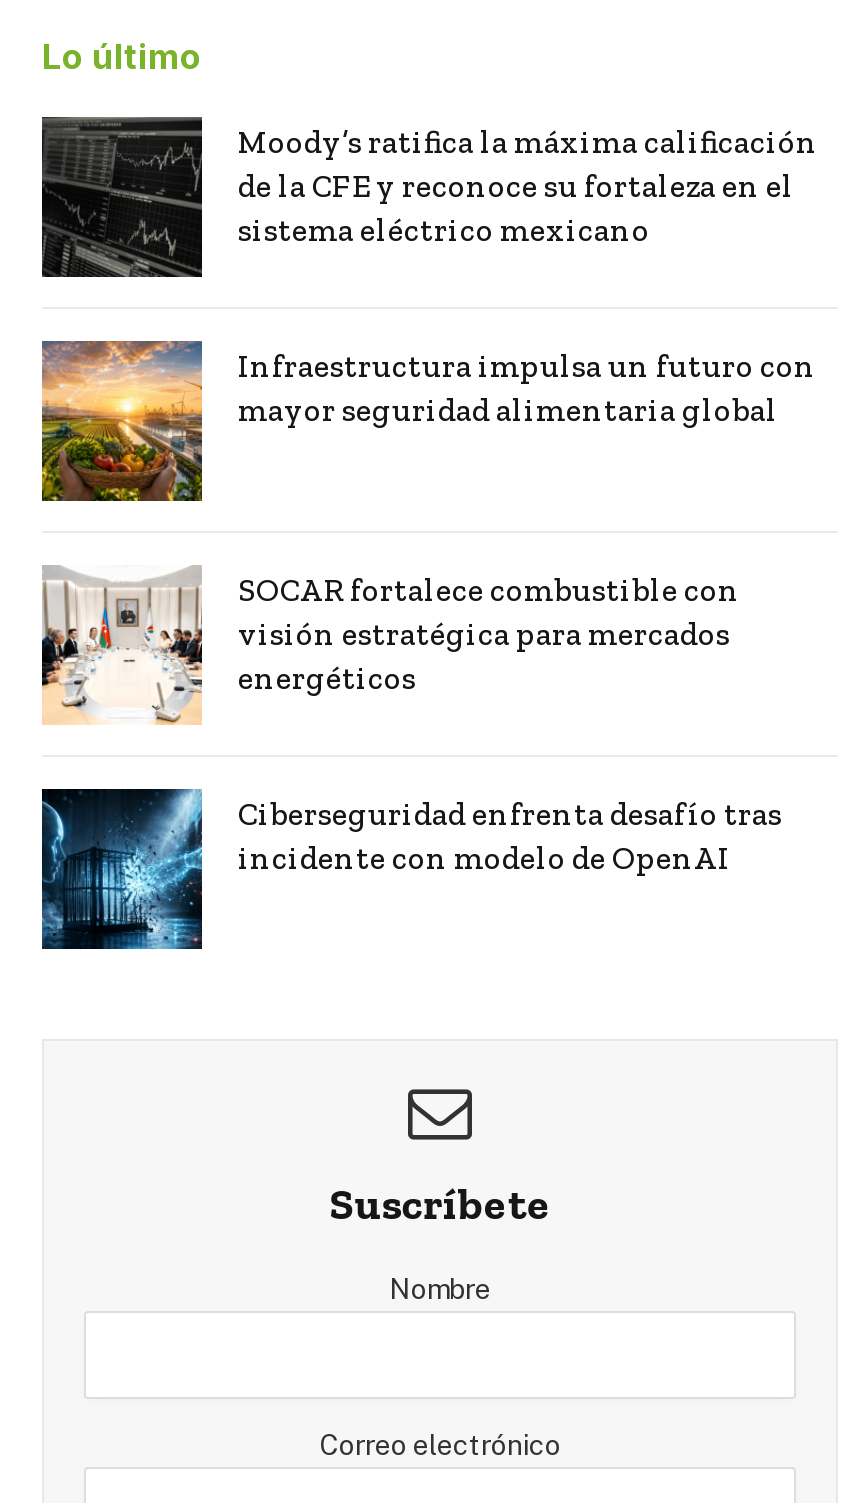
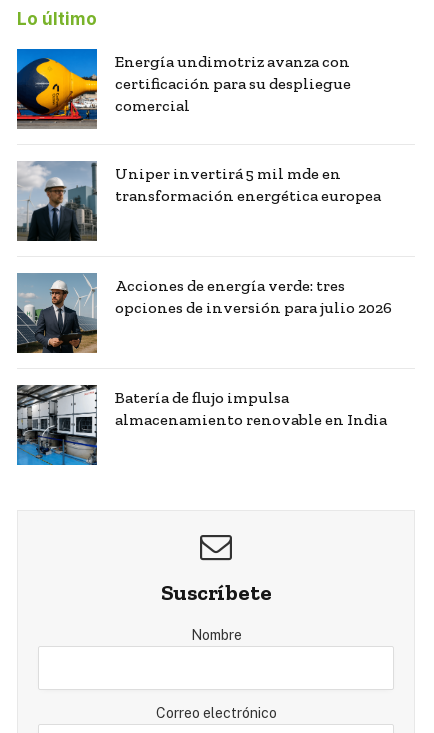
- [image]
- Moody’s ratifica la máxima calificación
- de la CFE y reconoce su fortaleza en el
- sistema eléctrico mexicano
+ [image]
+ Energía undimotriz avanza con
+ certificación para su despliegue
+ comercial

- [image]
- Infraestructura impulsa un futuro con
- mayor seguridad alimentaria global
+ [image]
+ Uniper invertirá 5 mil mde en
+ transformación energética europea

- [image]
- SOCAR fortalece combustible con
- visión estratégica para mercados
- energéticos
+ [image]
+ Acciones de energía verde: tres
+ opciones de inversión para julio 2026

- [image]
- Ciberseguridad enfrenta desafío tras
- incidente con modelo de OpenAI
+ [image]
+ Batería de flujo impulsa
+ almacenamiento renovable en India
